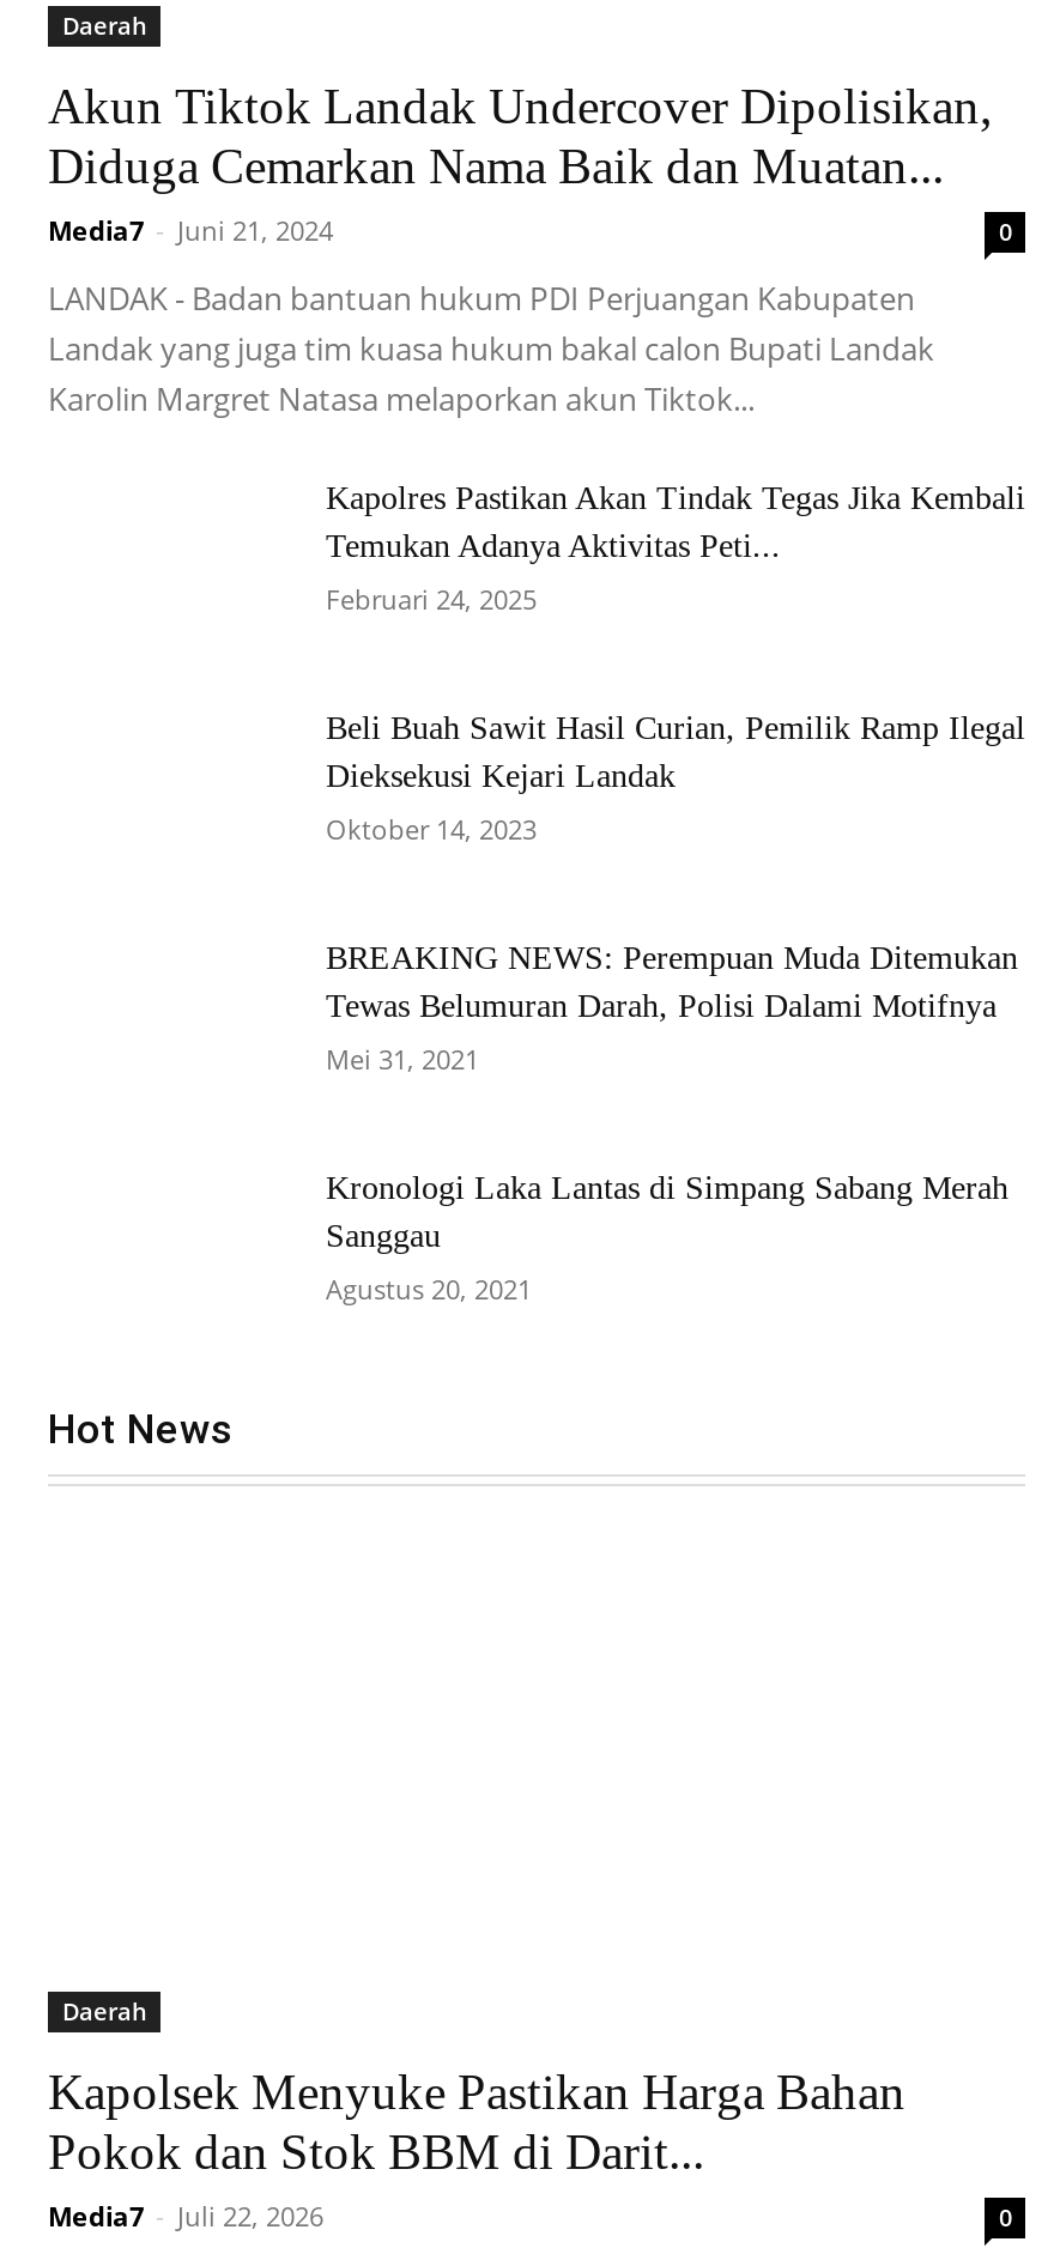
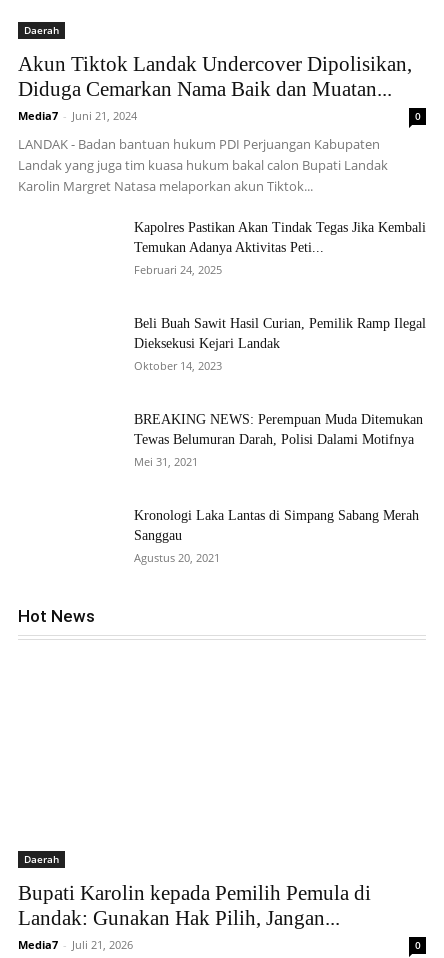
- Kapolsek Menyuke Pastikan Harga Bahan
- Pokok dan Stok BBM di Darit...
- Media7 - Juli 22, 2026
+ Bupati Karolin kepada Pemilih Pemula di
+ Landak: Gunakan Hak Pilih, Jangan...
+ Media7 - Juli 21, 2026
